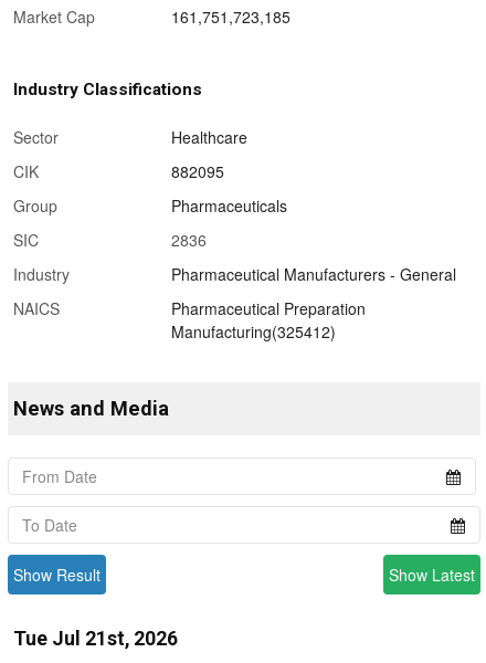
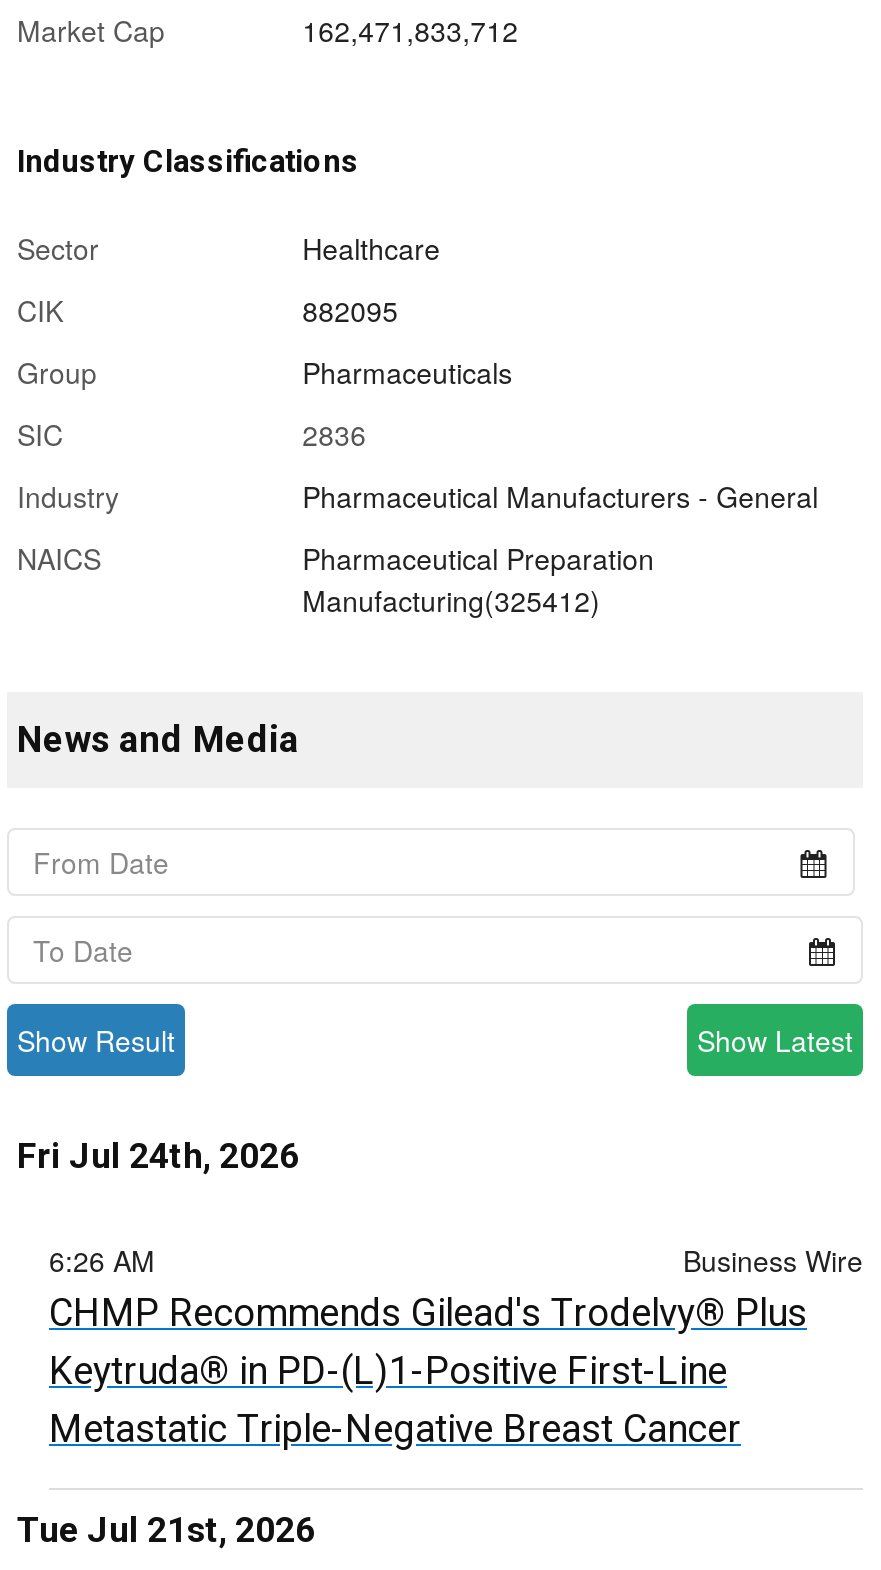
- 161,751,723,185
+ 162,471,833,712

+ Fri Jul 24th, 2026
+ Business Wire
+ 6:26 AM
+ CHMP Recommends Gilead's Trodelvy® Plus
+ Keytruda® in PD-(L)1-Positive First-Line
+ Metastatic Triple-Negative Breast Cancer
